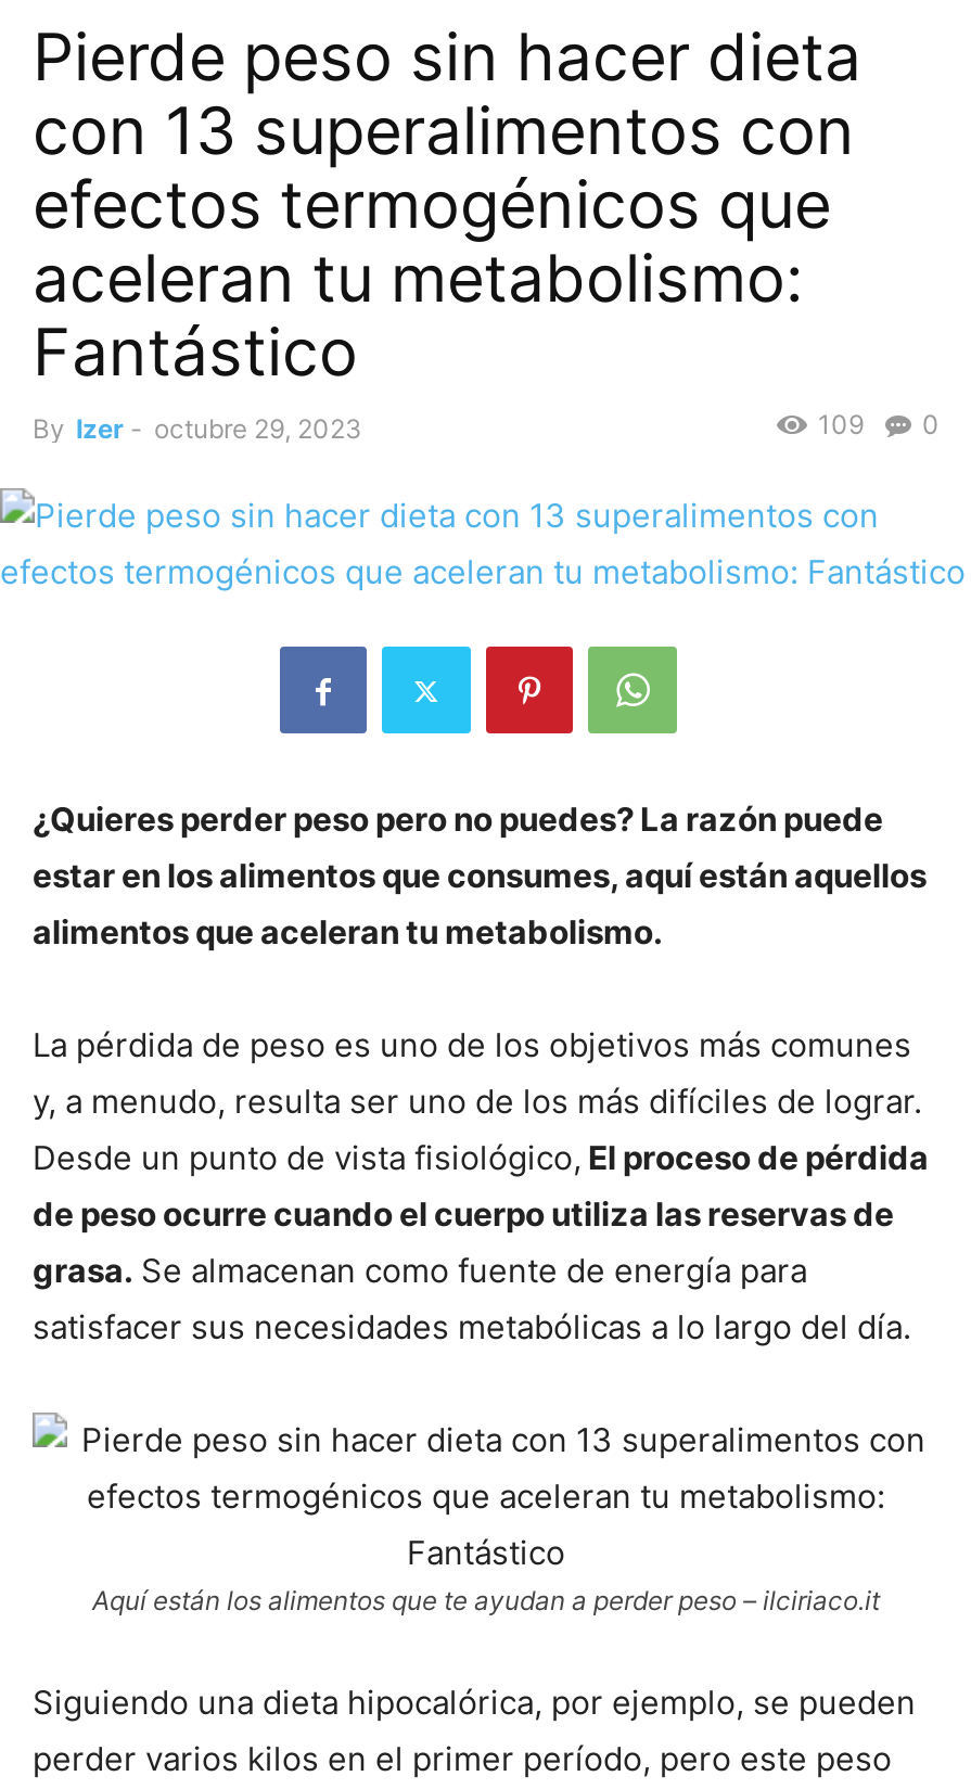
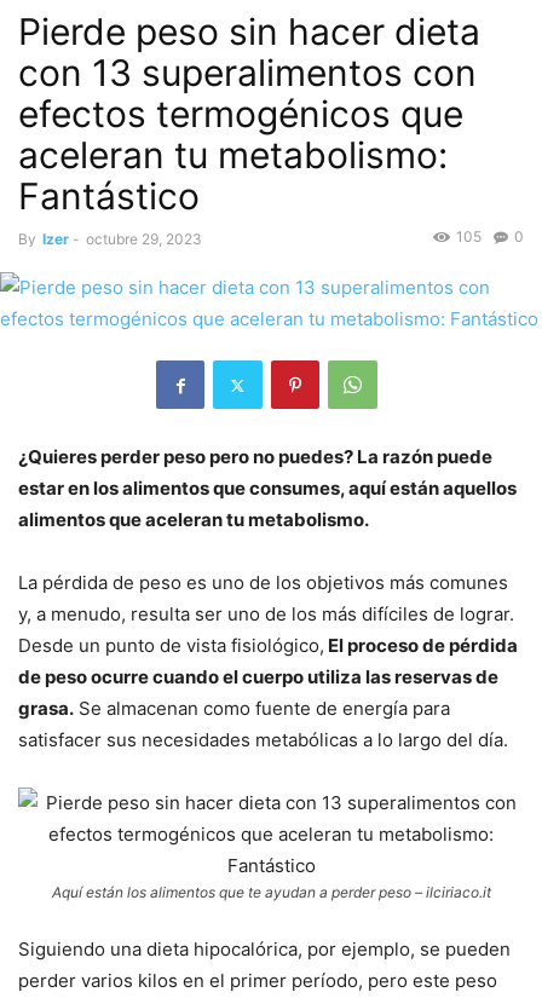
- 109 0
+ 105 0
